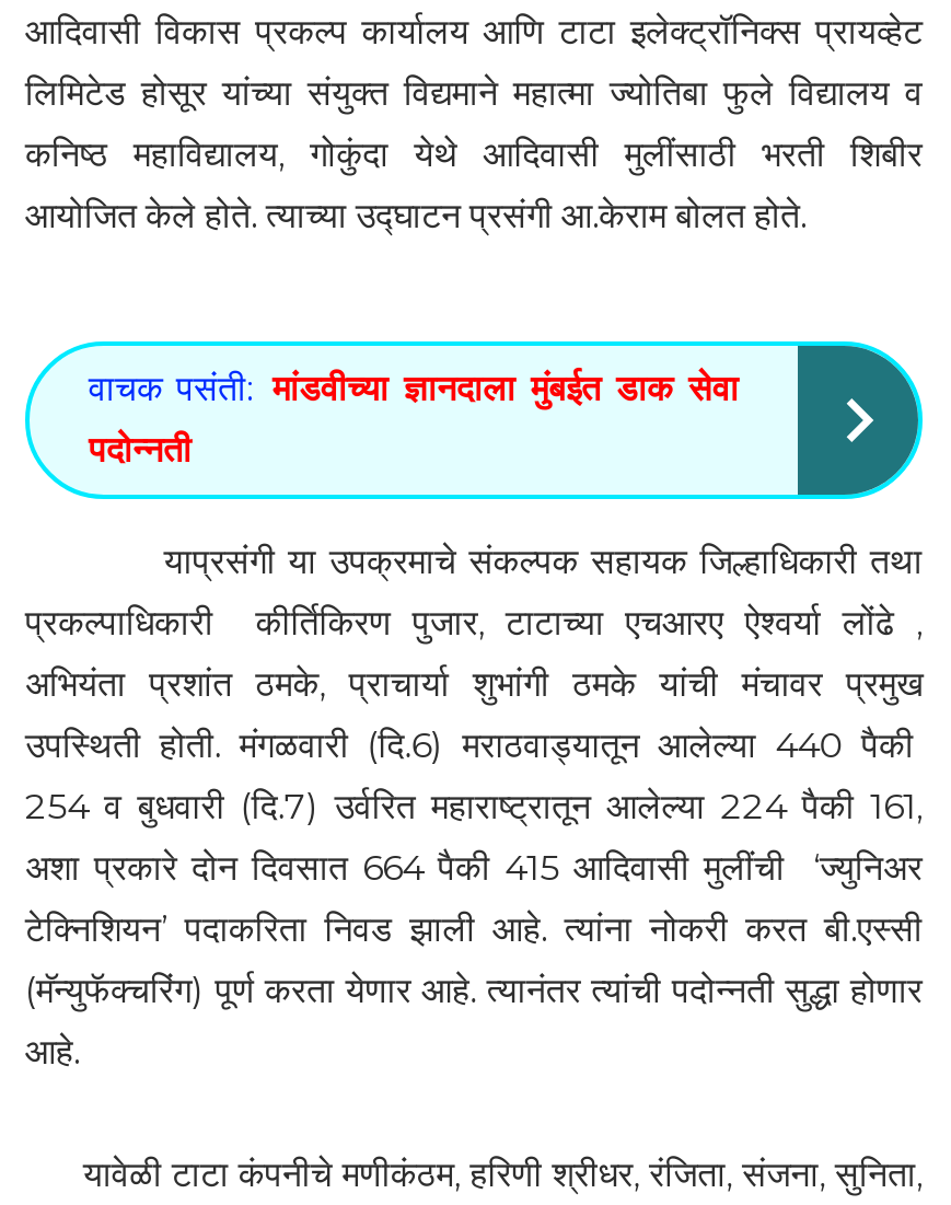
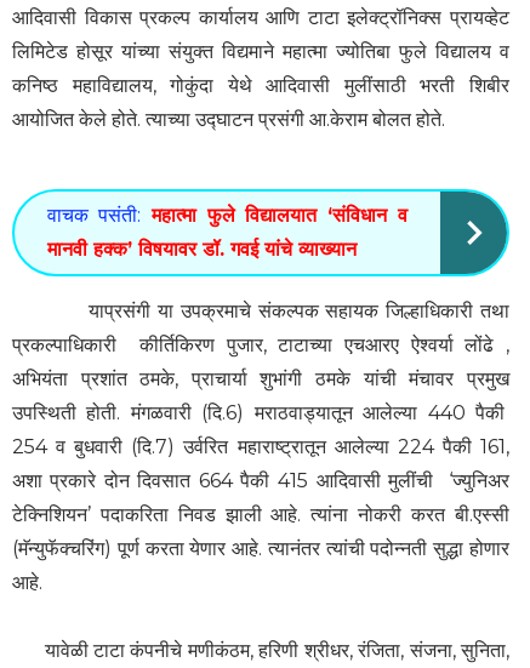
- वाचक पसंती: मांडवीच्या ज्ञानदाला मुंबईत डाक सेवा
+ वाचक पसंती: महात्मा फुले विद्यालयात ‘संविधान व

- पदोन्नती
+ मानवी हक्क’ विषयावर डॉ. गवई यांचे व्याख्यान
